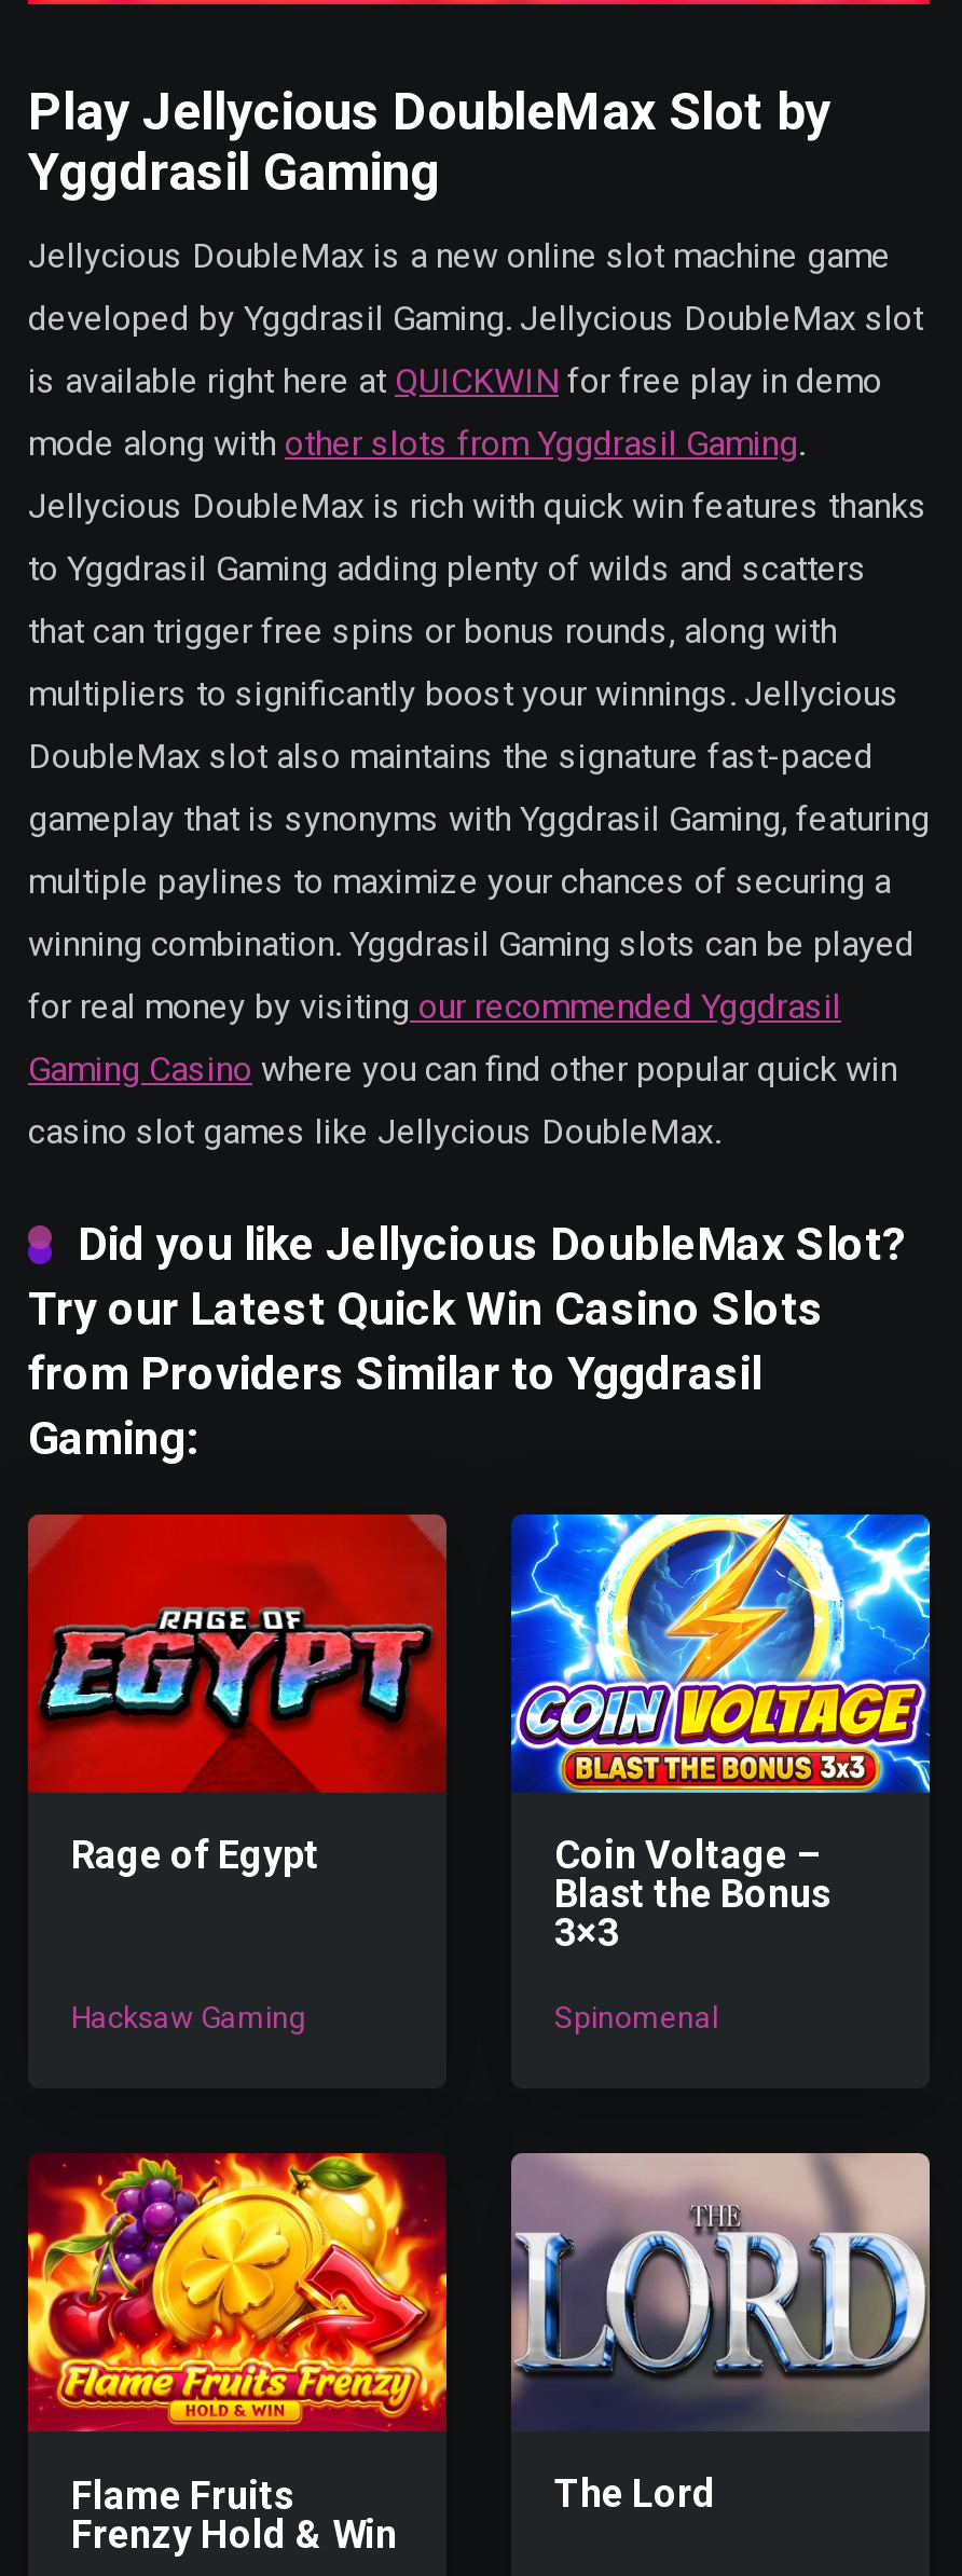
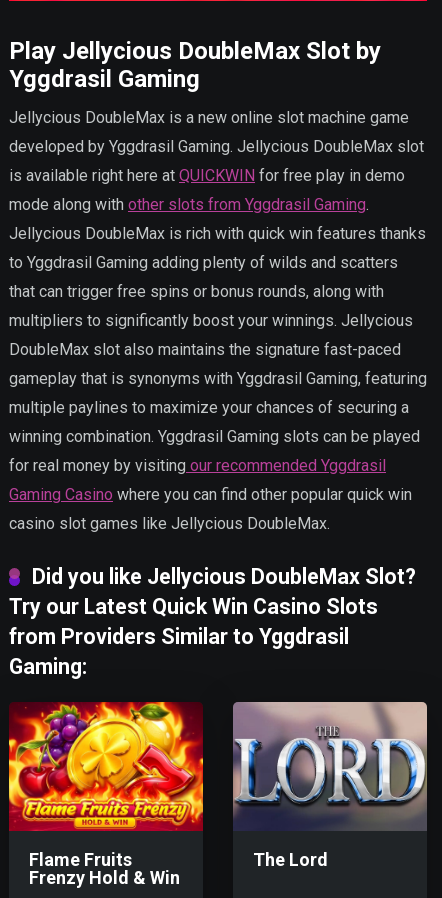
- [image]
- Rage of Egypt

- [image]
- Coin Voltage –
- Blast the Bonus
- 3×3
- Spinomenal

- Hacksaw Gaming
